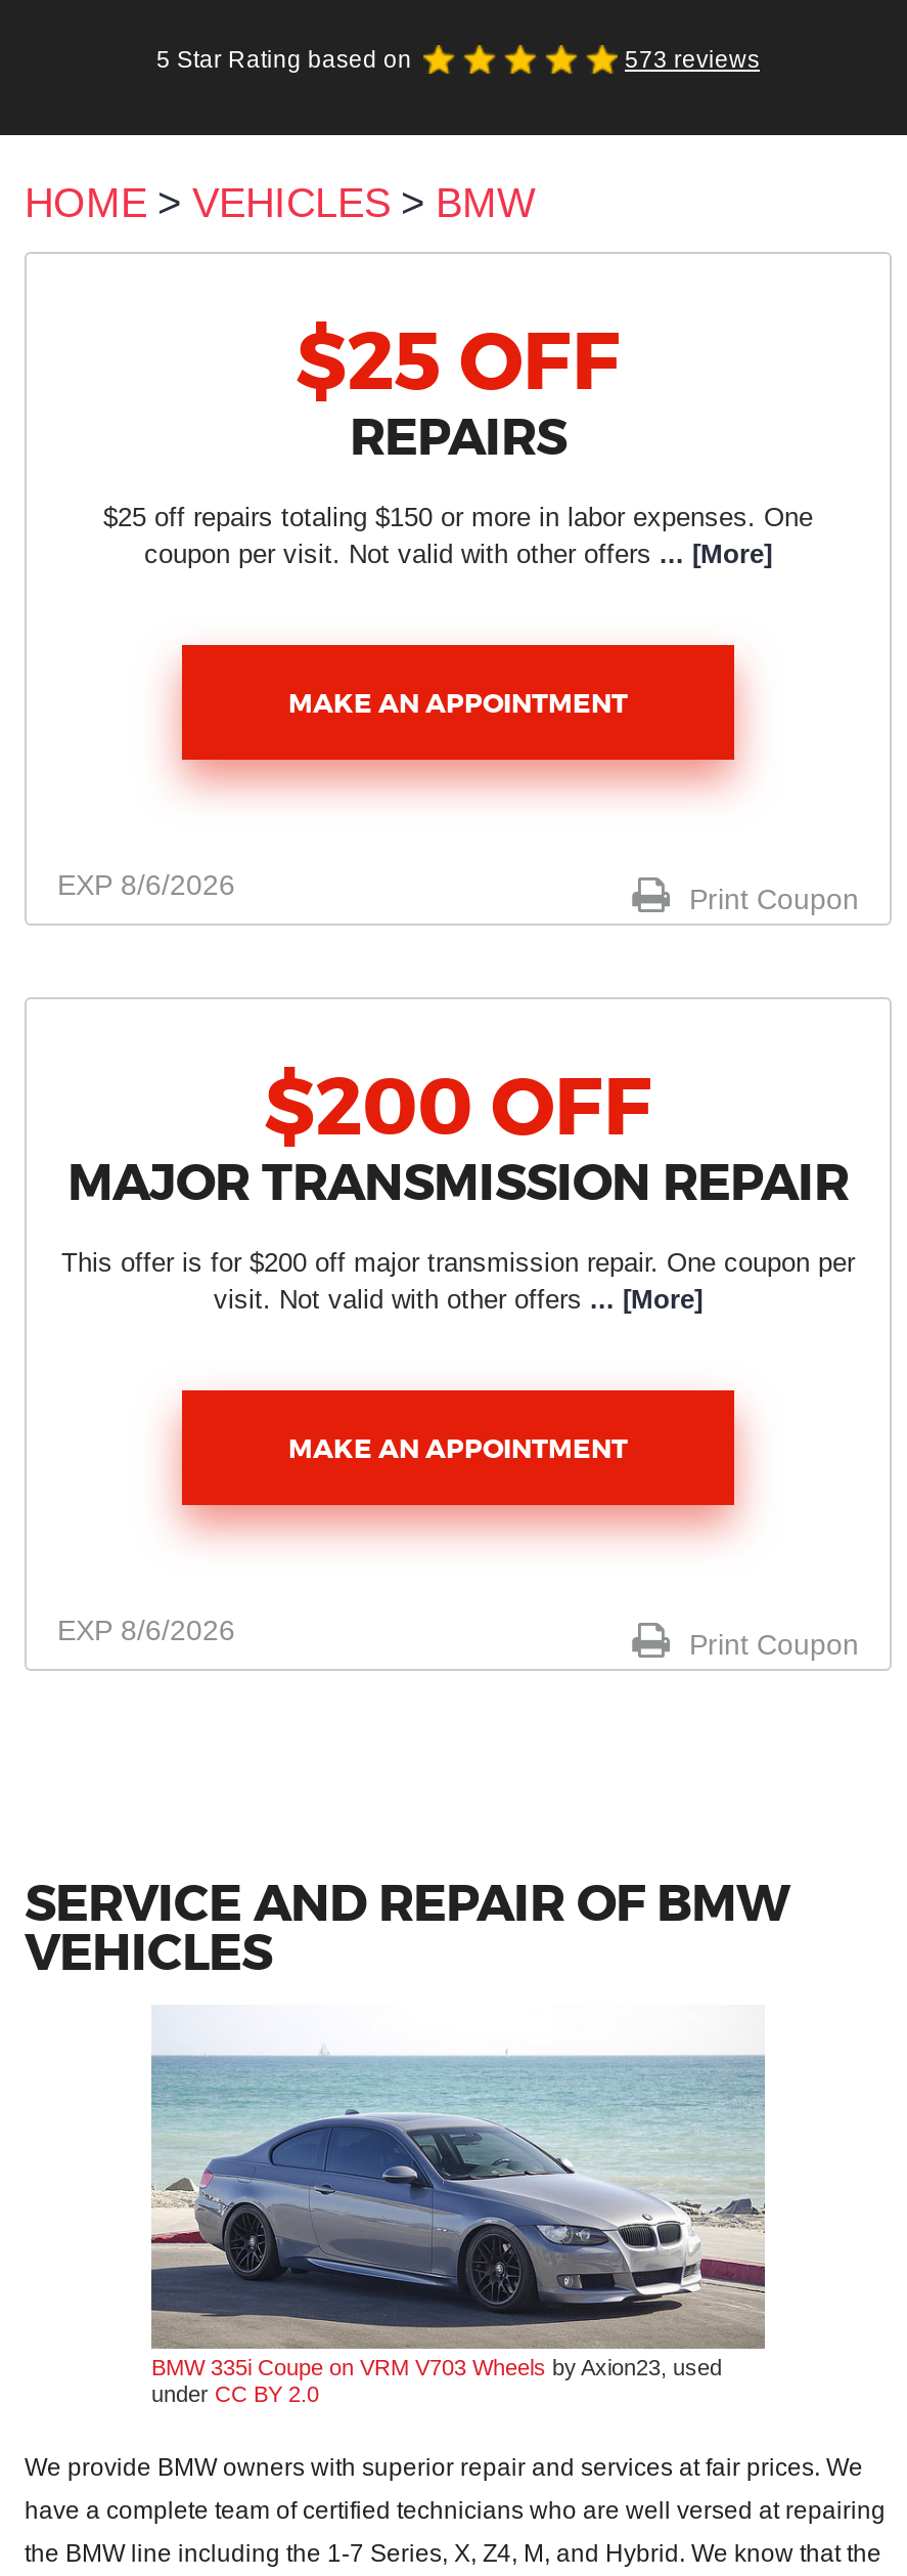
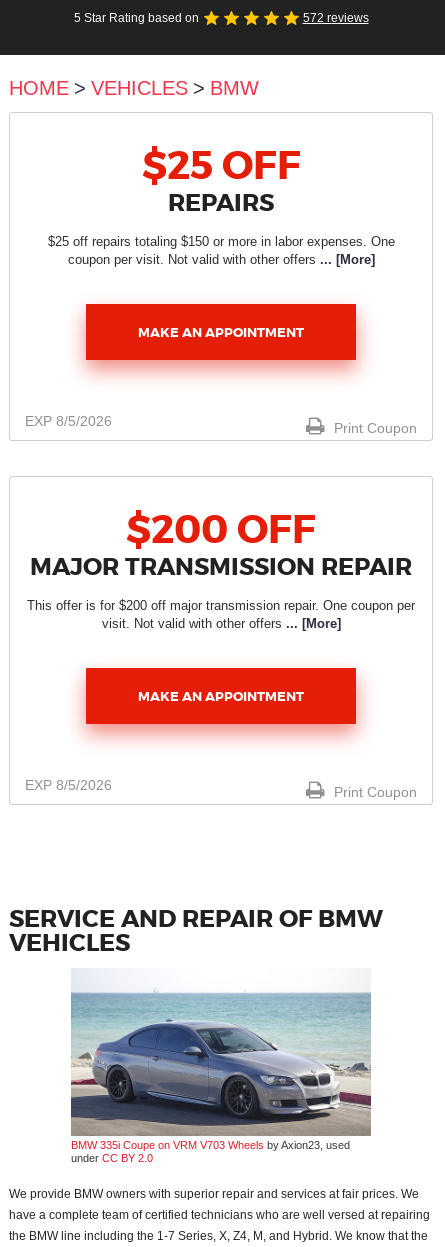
- 573 reviews
+ 572 reviews

- EXP 8/6/2026
+ EXP 8/5/2026

- EXP 8/6/2026
+ EXP 8/5/2026
